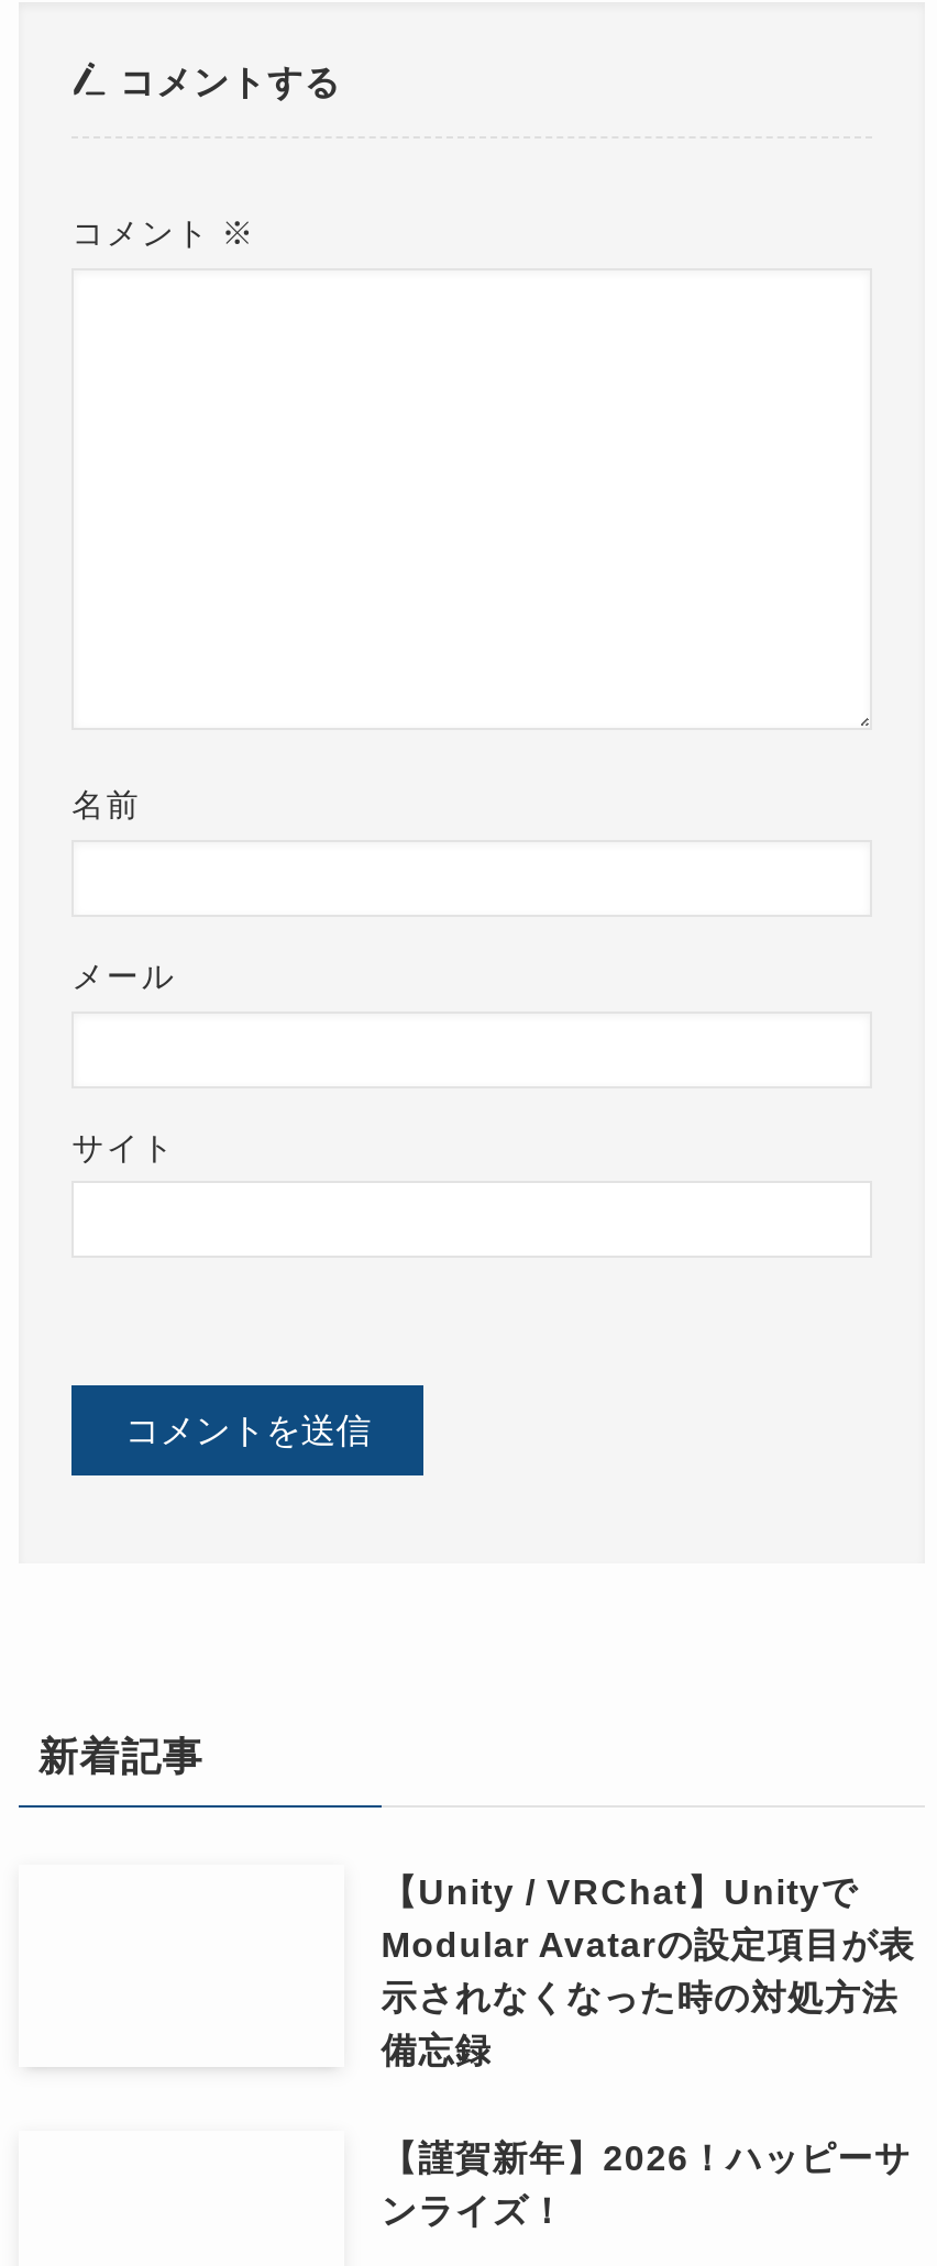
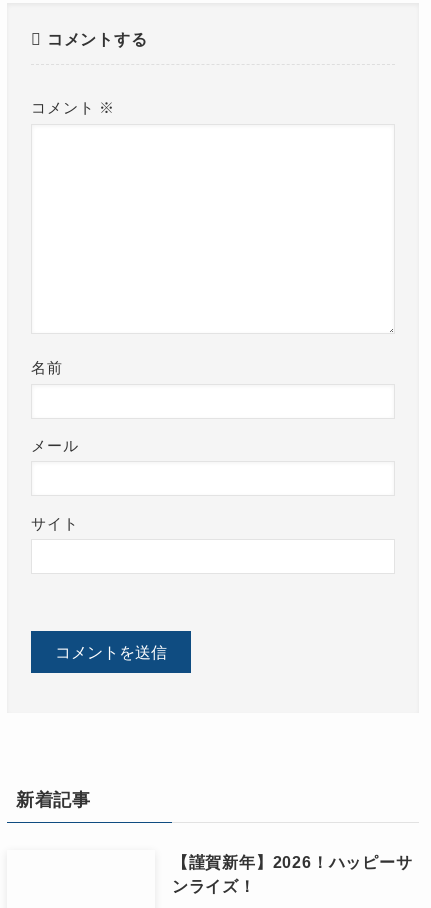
- 【Unity / VRChat】Unityで
- Modular Avatarの設定項目が表
- 示されなくなった時の対処方法
- 備忘録
